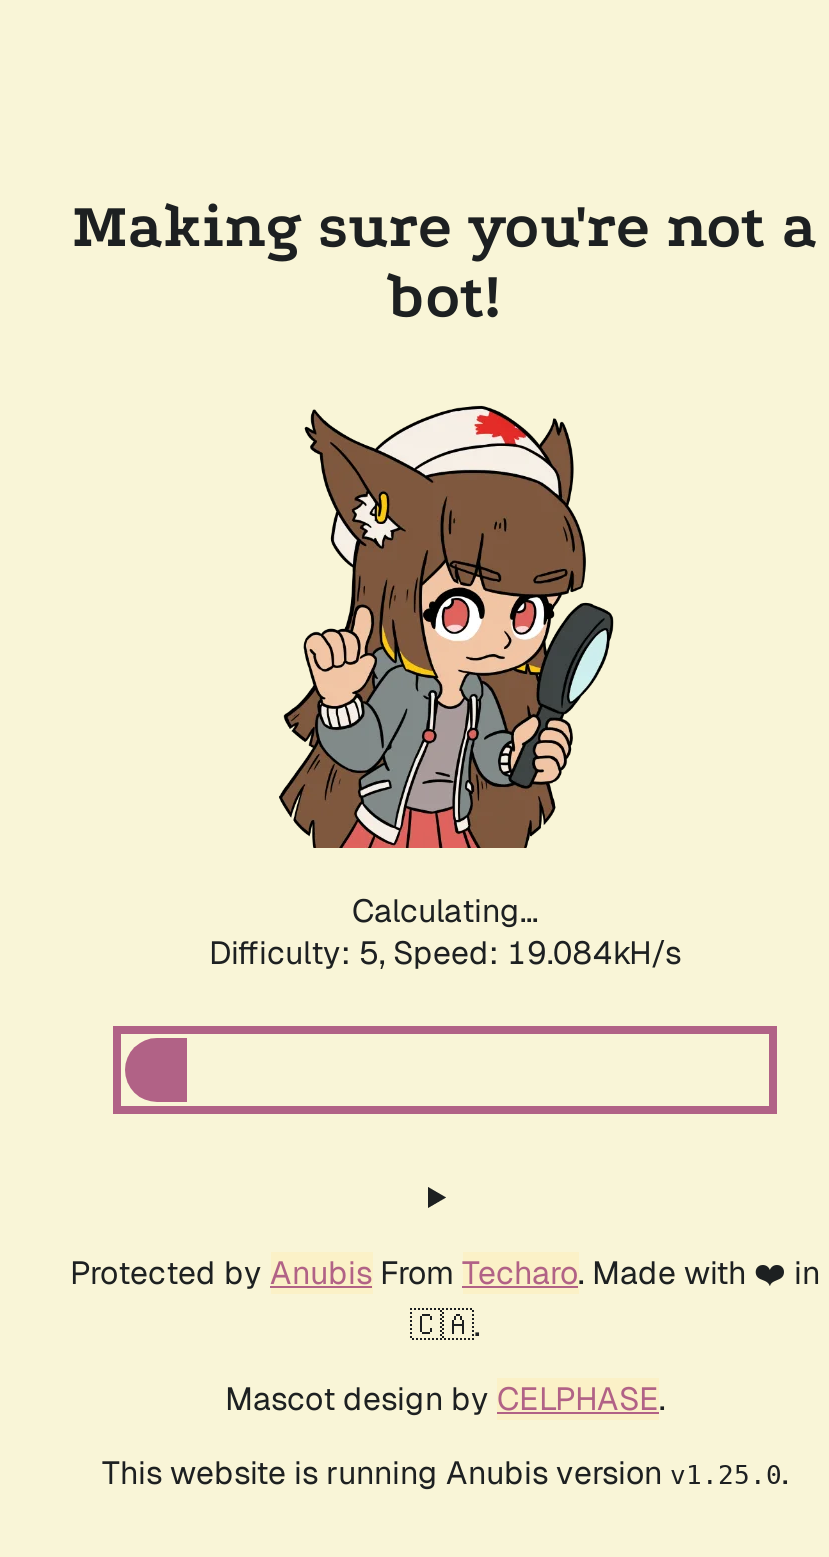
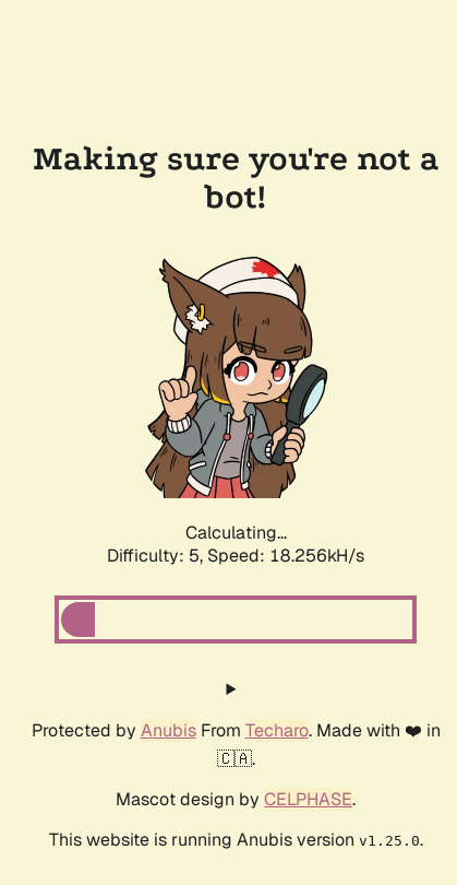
- Difficulty: 5, Speed: 19.084kH/s
+ Difficulty: 5, Speed: 18.256kH/s
